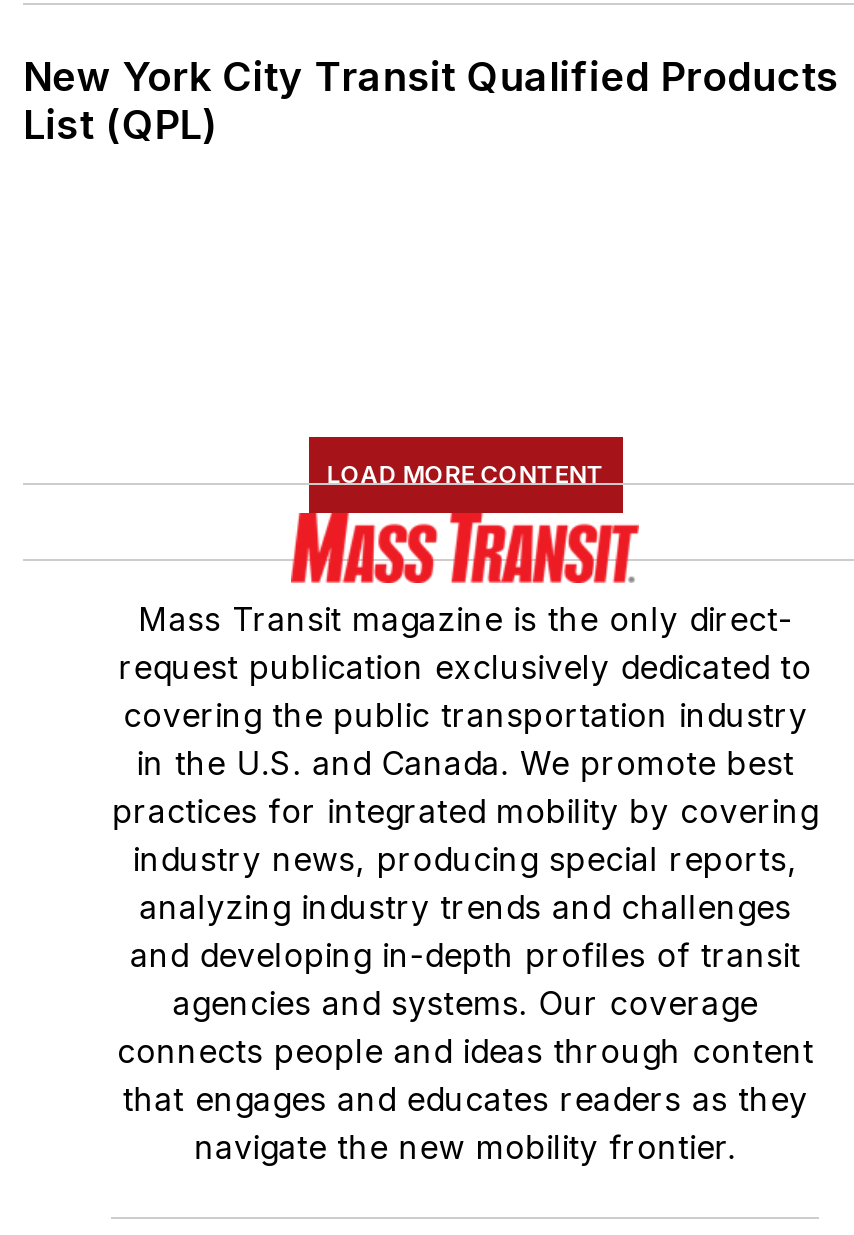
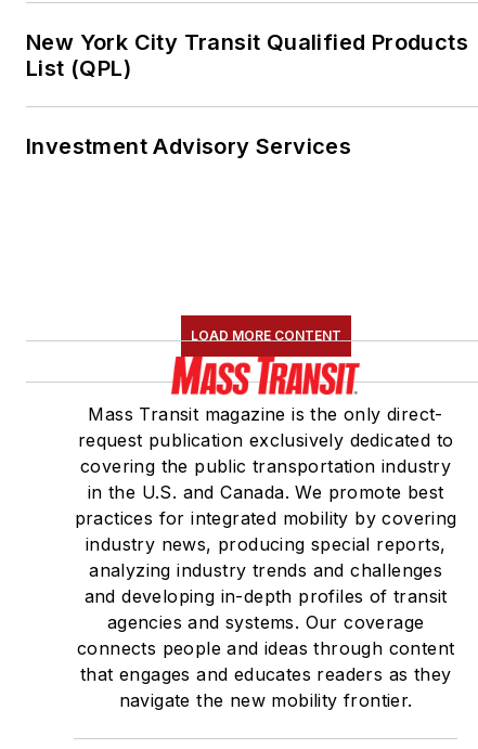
+ Investment Advisory Services
